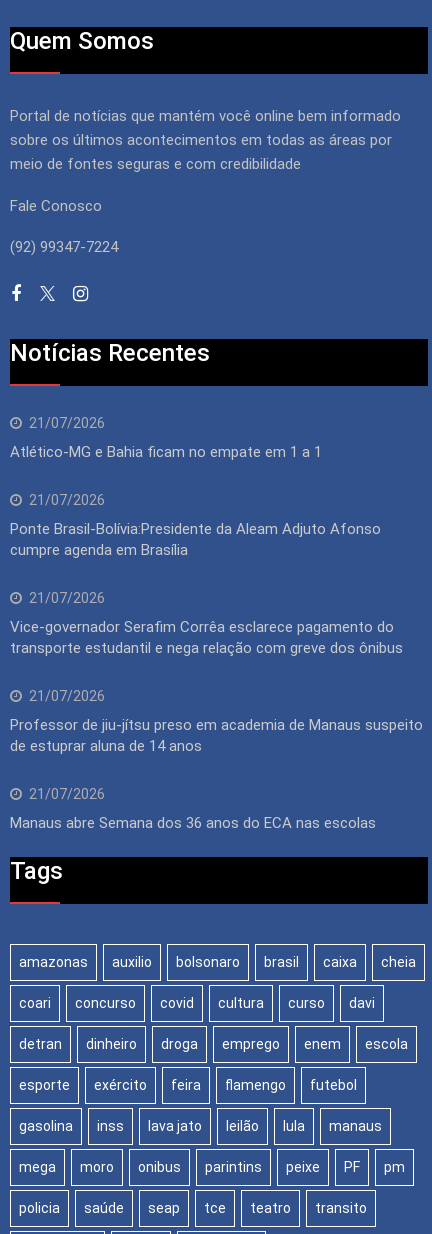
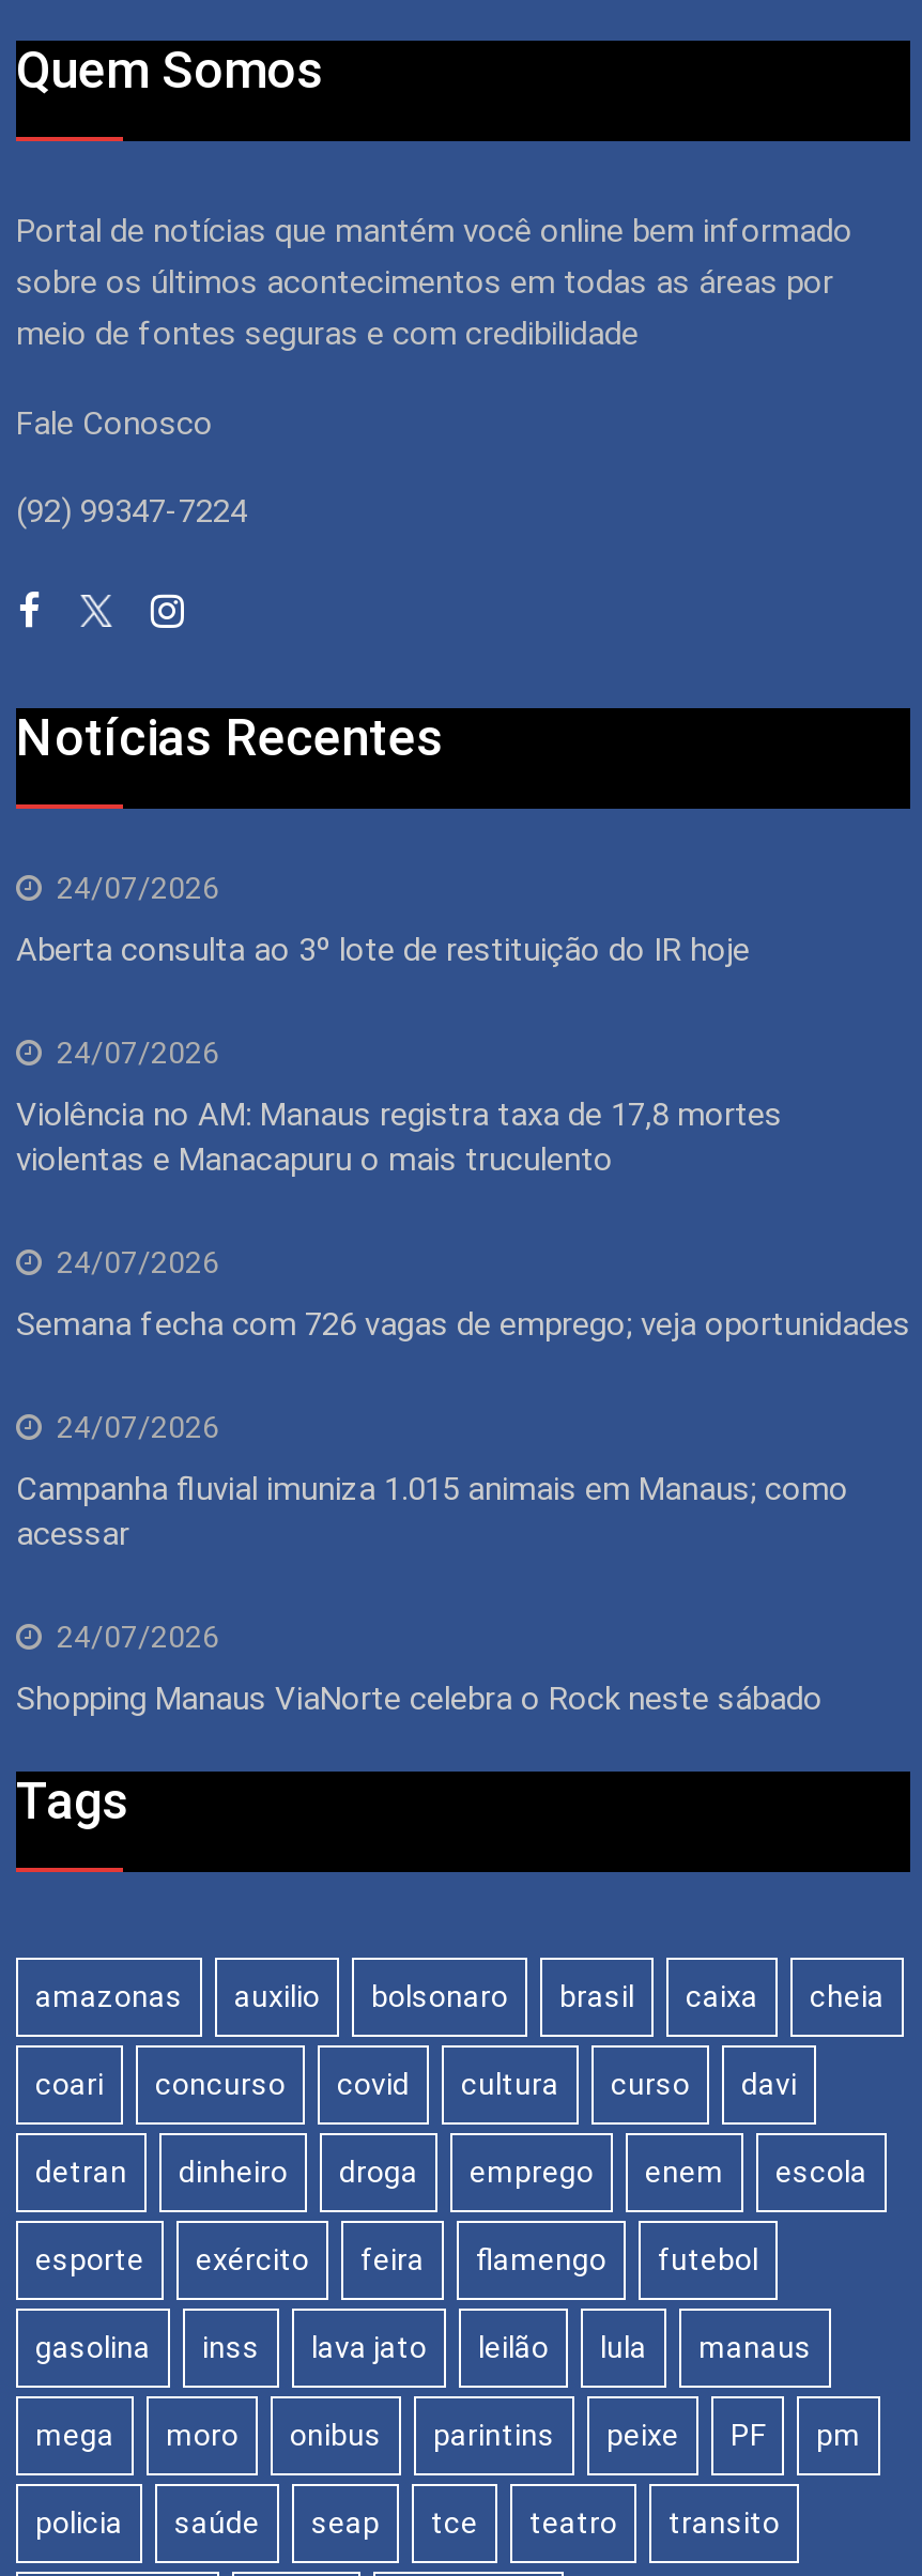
- 21/07/2026
+ 24/07/2026

- Atlético-MG e Bahia ficam no empate em 1 a 1
+ Aberta consulta ao 3º lote de restituição do IR hoje

- 21/07/2026
+ 24/07/2026

- Ponte Brasil-Bolívia:Presidente da Aleam Adjuto Afonso
- cumpre agenda em Brasília
+ Violência no AM: Manaus registra taxa de 17,8 mortes
+ violentas e Manacapuru o mais truculento

- 21/07/2026
+ 24/07/2026

- Vice-governador Serafim Corrêa esclarece pagamento do
- transporte estudantil e nega relação com greve dos ônibus
+ Semana fecha com 726 vagas de emprego; veja oportunidades

- 21/07/2026
+ 24/07/2026

- Professor de jiu-jítsu preso em academia de Manaus suspeito
- de estuprar aluna de 14 anos
+ Campanha fluvial imuniza 1.015 animais em Manaus; como
+ acessar

- 21/07/2026
+ 24/07/2026

- Manaus abre Semana dos 36 anos do ECA nas escolas
+ Shopping Manaus ViaNorte celebra o Rock neste sábado
